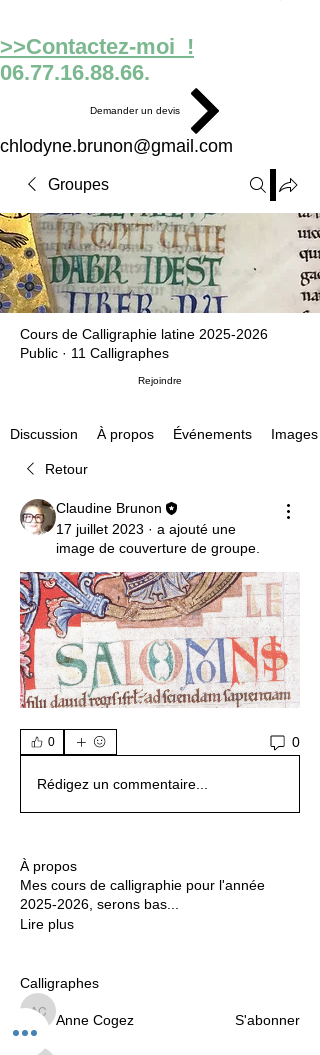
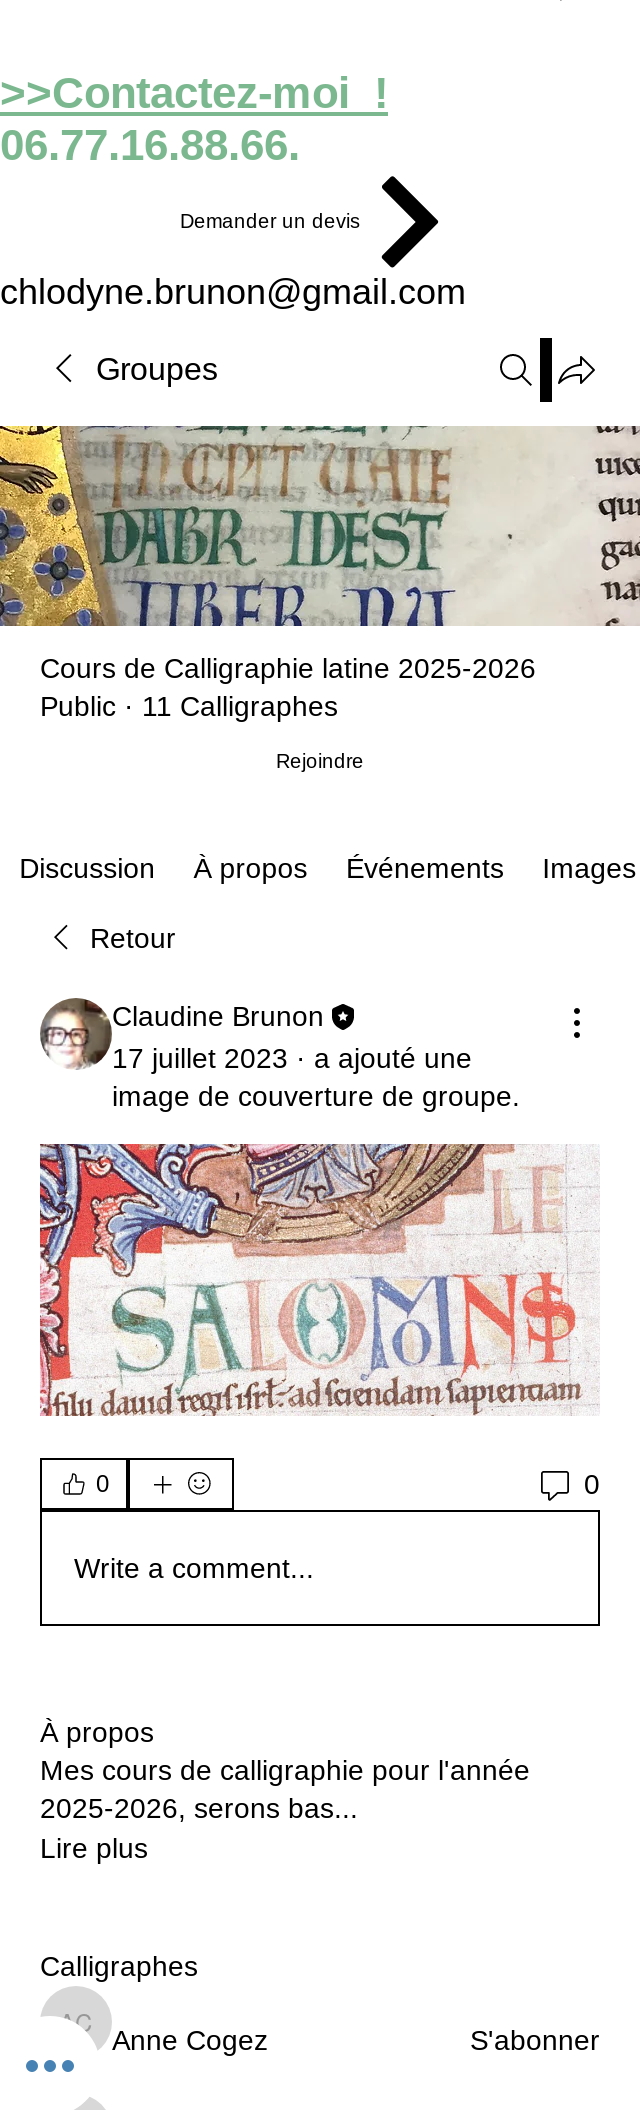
- Rédigez un commentaire...
+ Write a comment...
